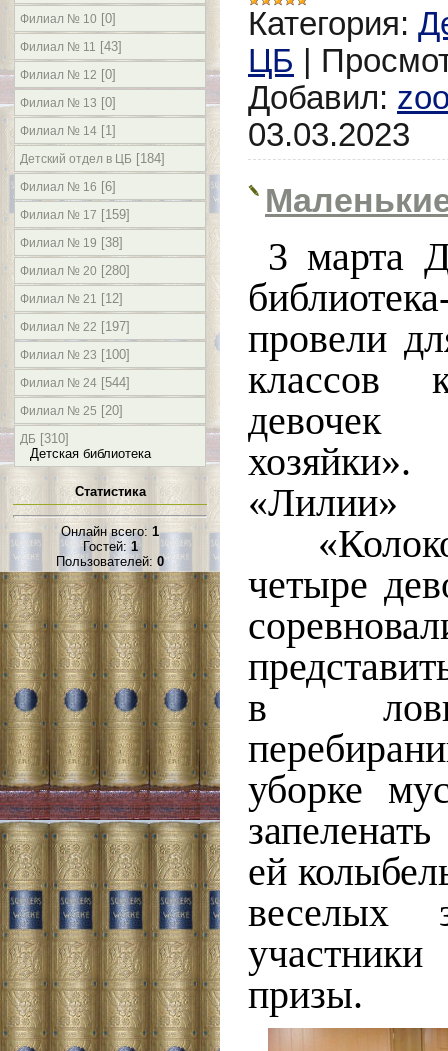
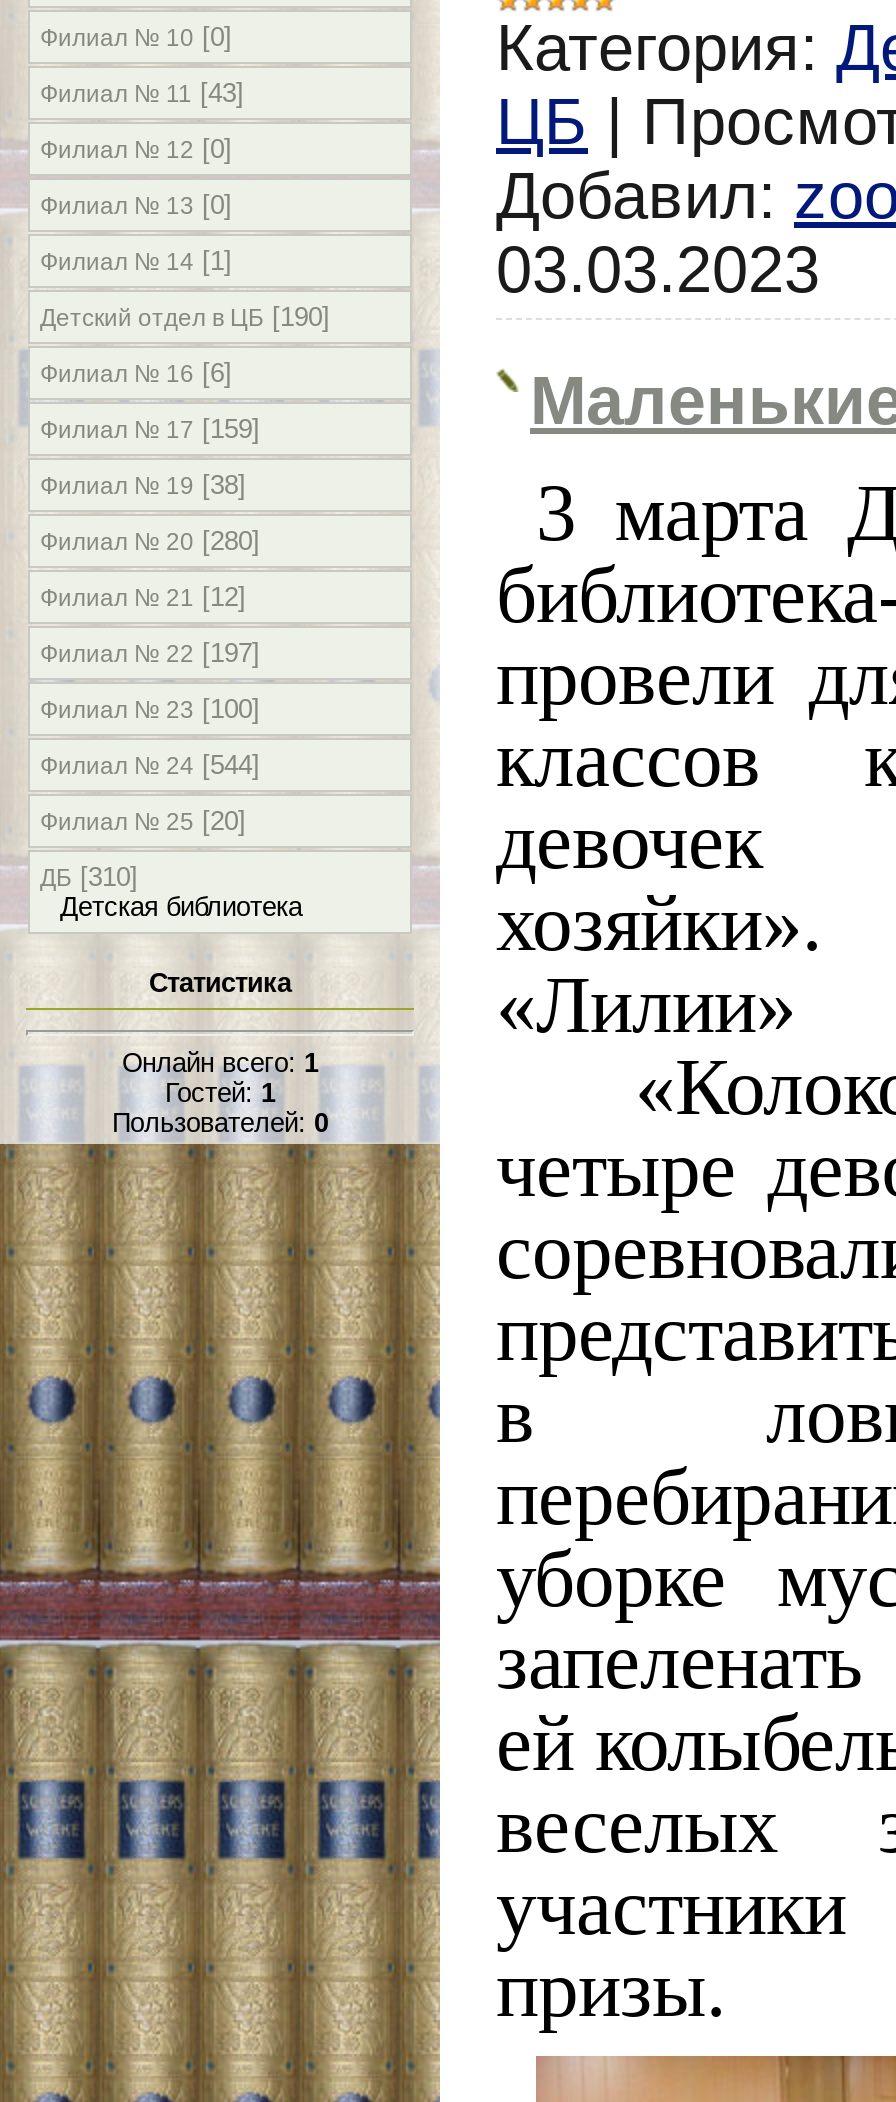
- Детский отдел в ЦБ [184]
+ Детский отдел в ЦБ [190]
